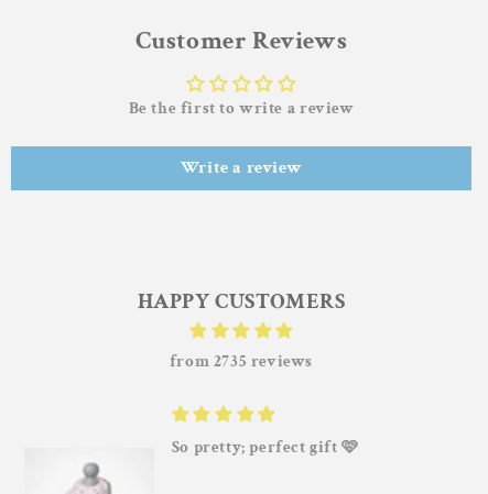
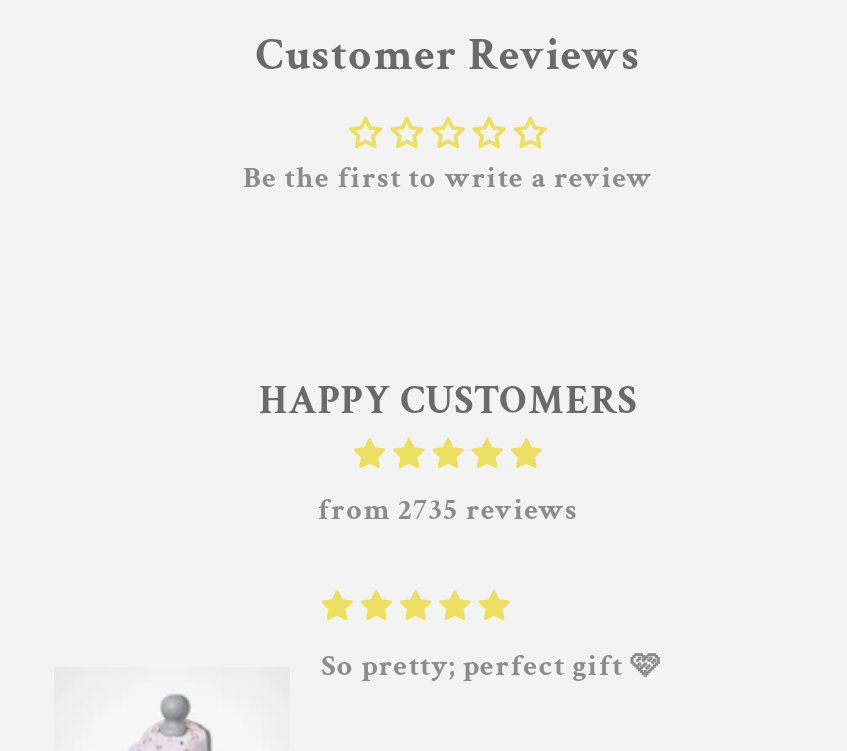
- Write a review
